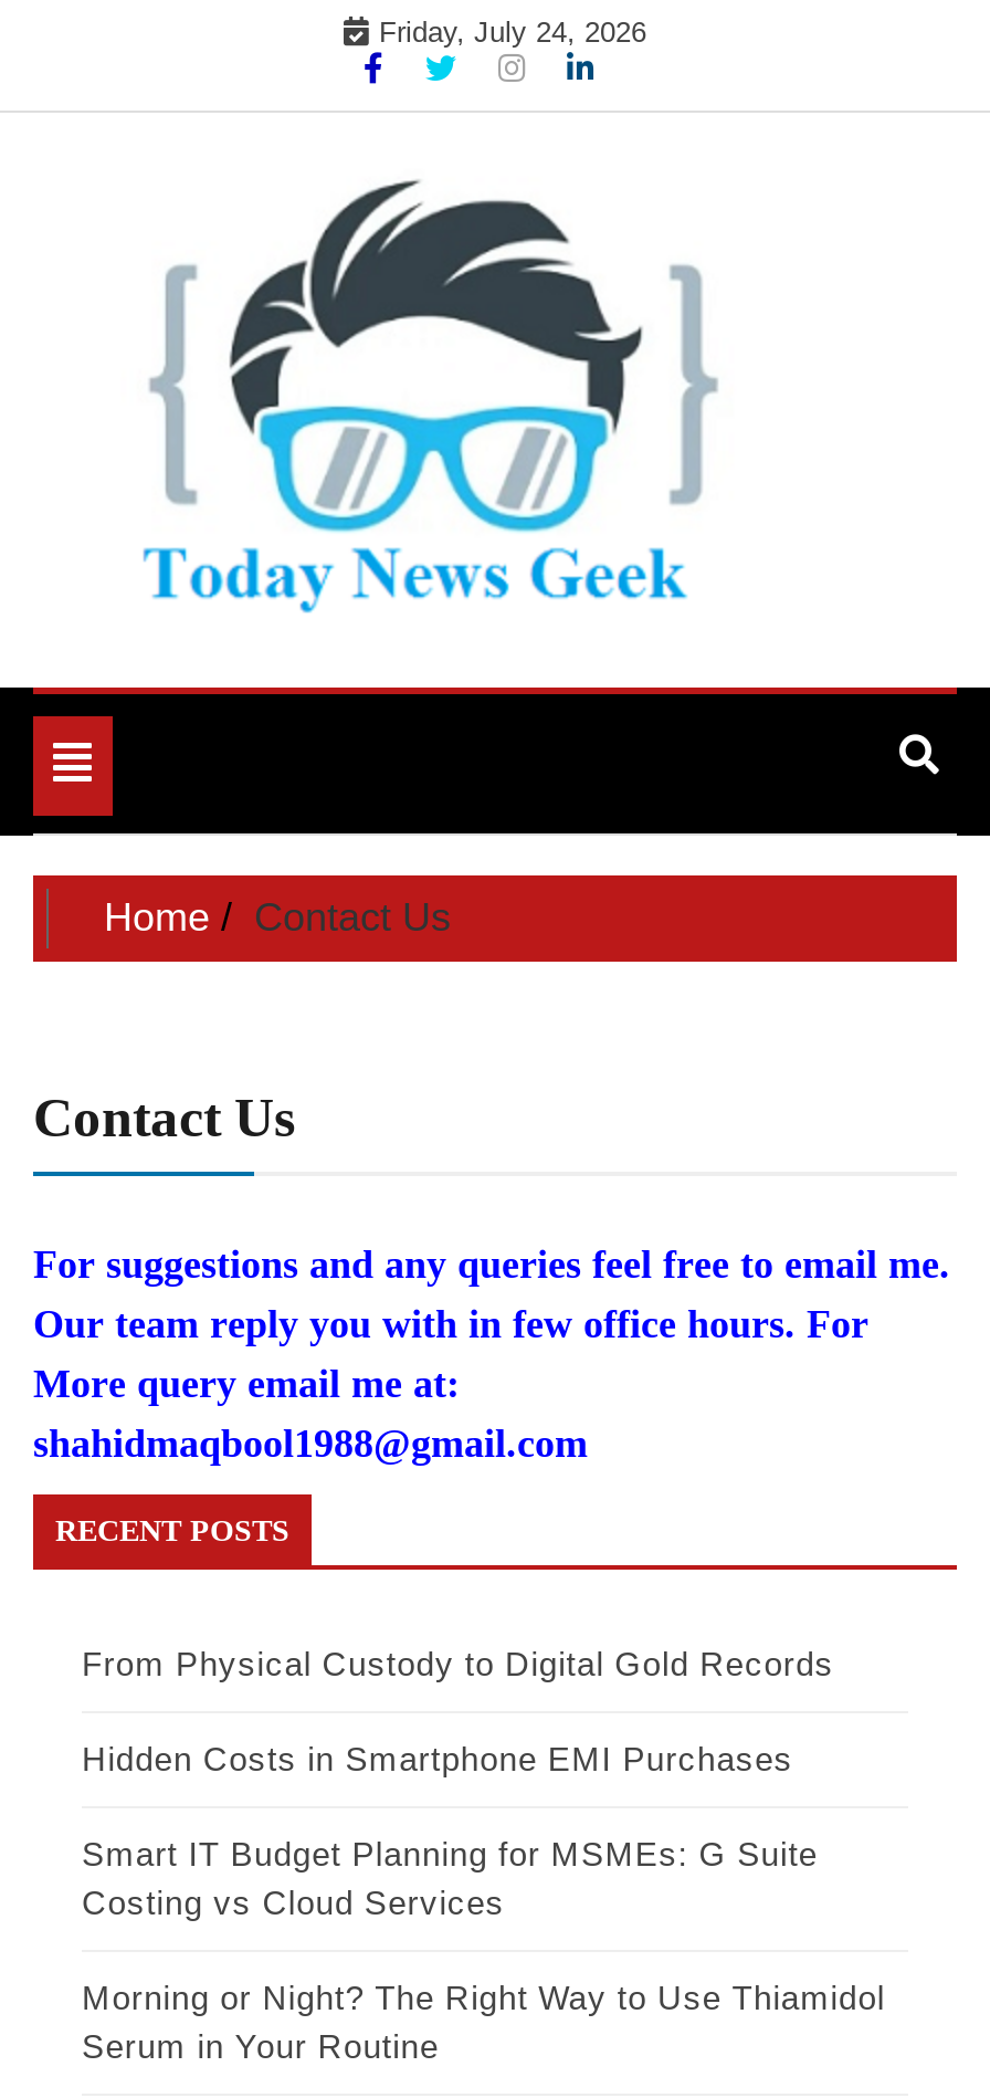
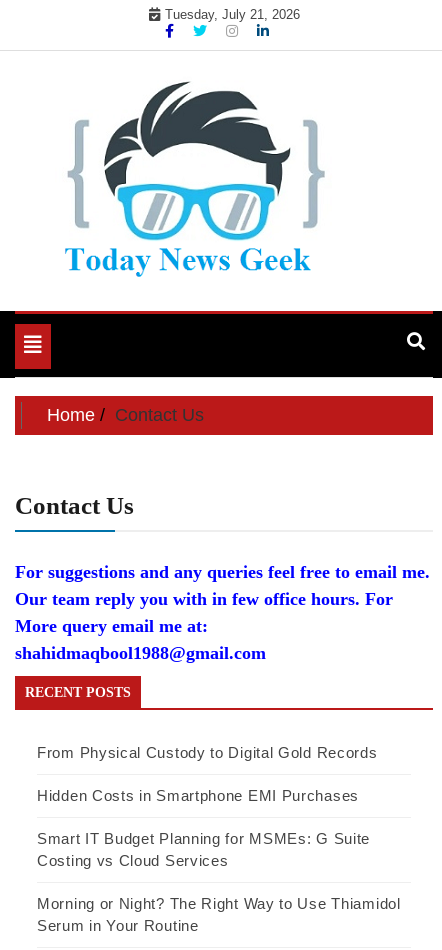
- Friday, July 24, 2026
+ Tuesday, July 21, 2026
